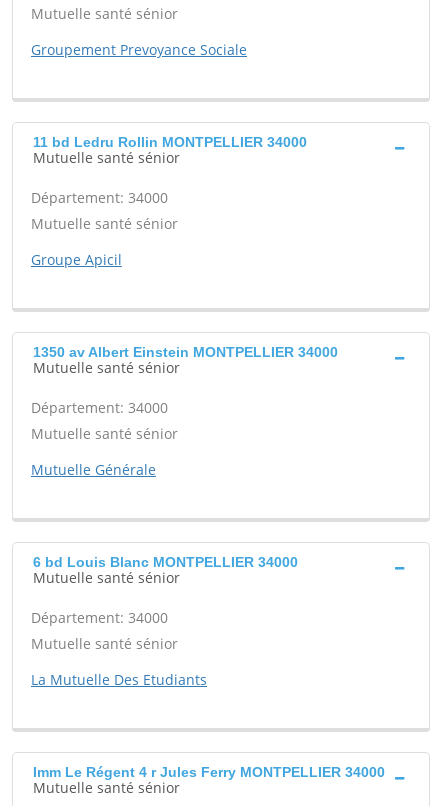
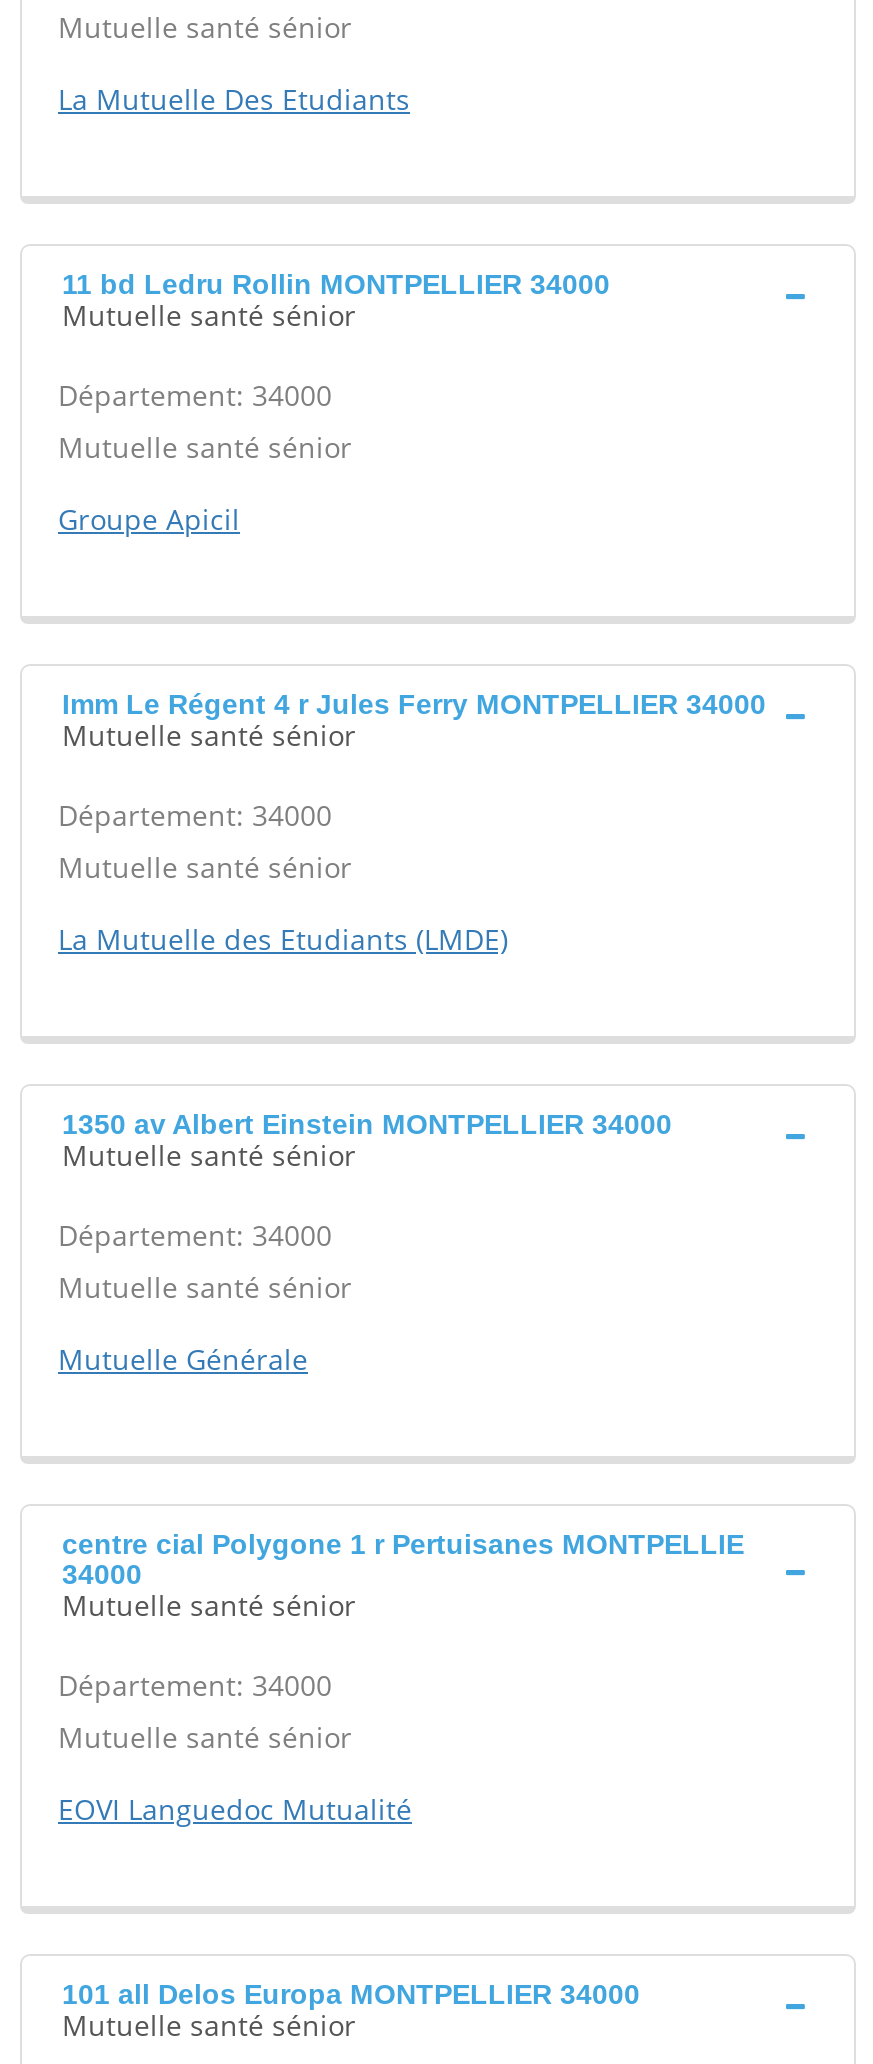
- Groupement Prevoyance Sociale

+ Mutuelle santé sénior
+ Département: 34000
+ Mutuelle santé sénior
+ La Mutuelle des Etudiants (LMDE)

- 6 bd Louis Blanc MONTPELLIER 34000
+ centre cial Polygone 1 r Pertuisanes MONTPELLIE
+ 34000

+ EOVI Languedoc Mutualité

+ 101 all Delos Europa MONTPELLIER 34000

moved up: La Mutuelle Des Etudiants

moved up: Imm Le Régent 4 r Jules Ferry MONTPELLIER 34000
